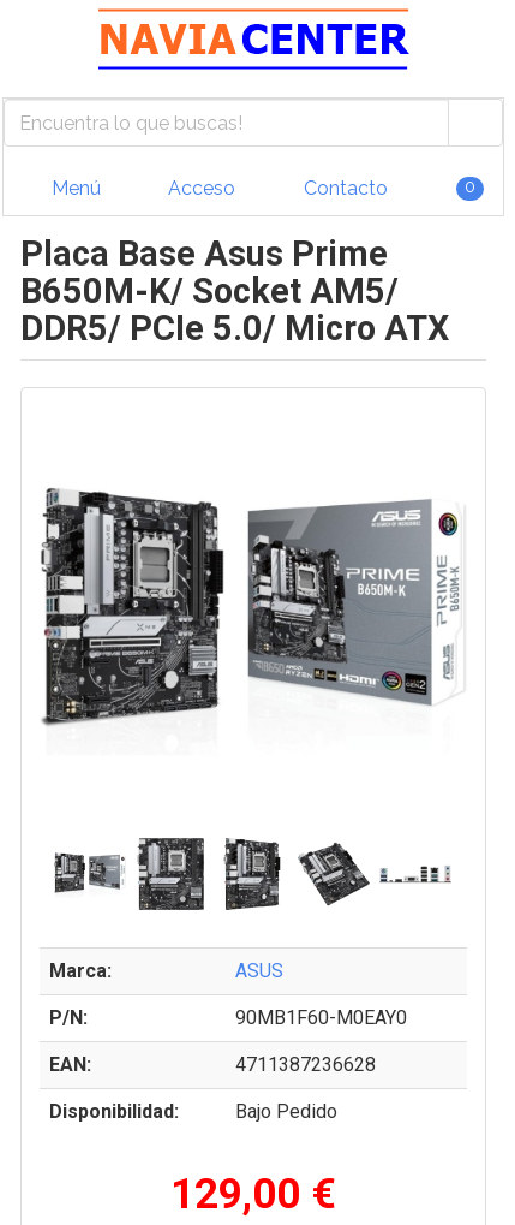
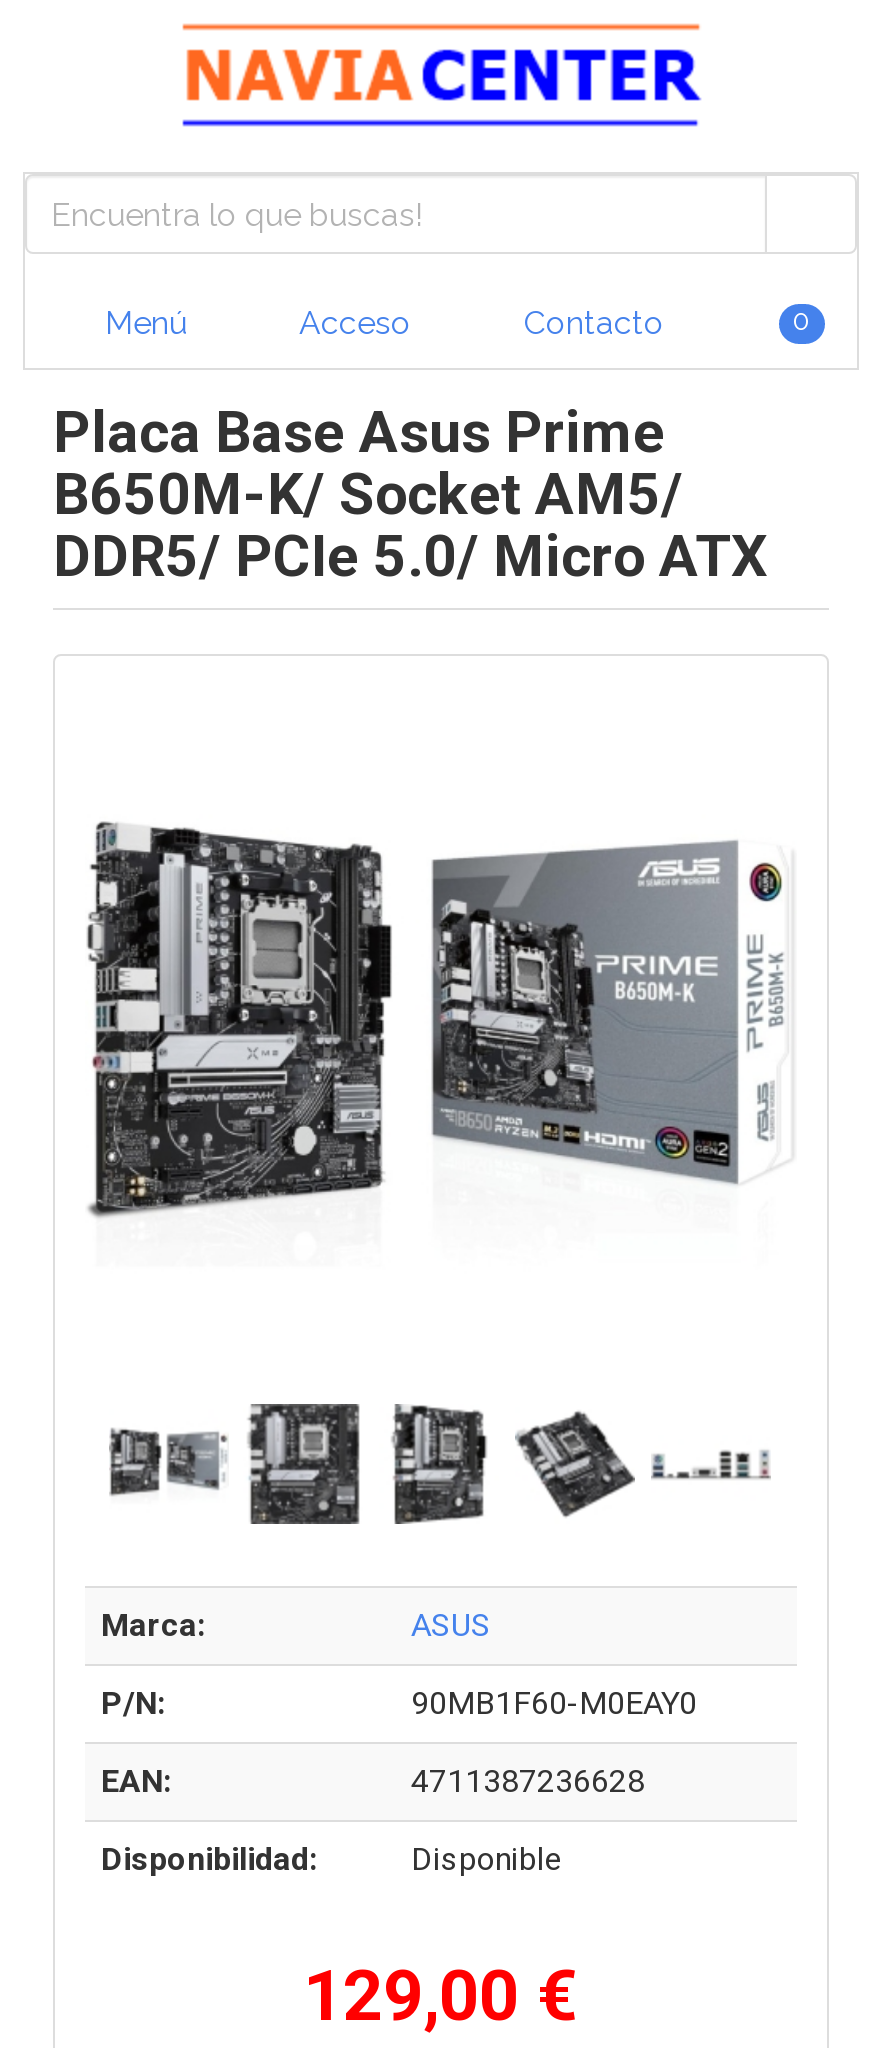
- Bajo Pedido
+ Disponible
